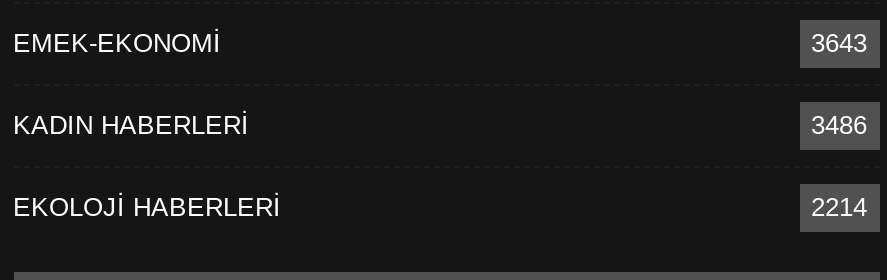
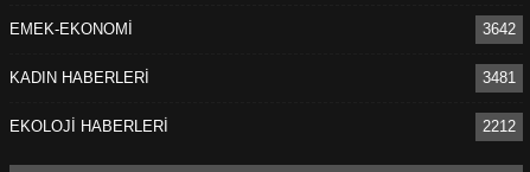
- 3643
+ 3642

- 3486
+ 3481

- 2214
+ 2212
